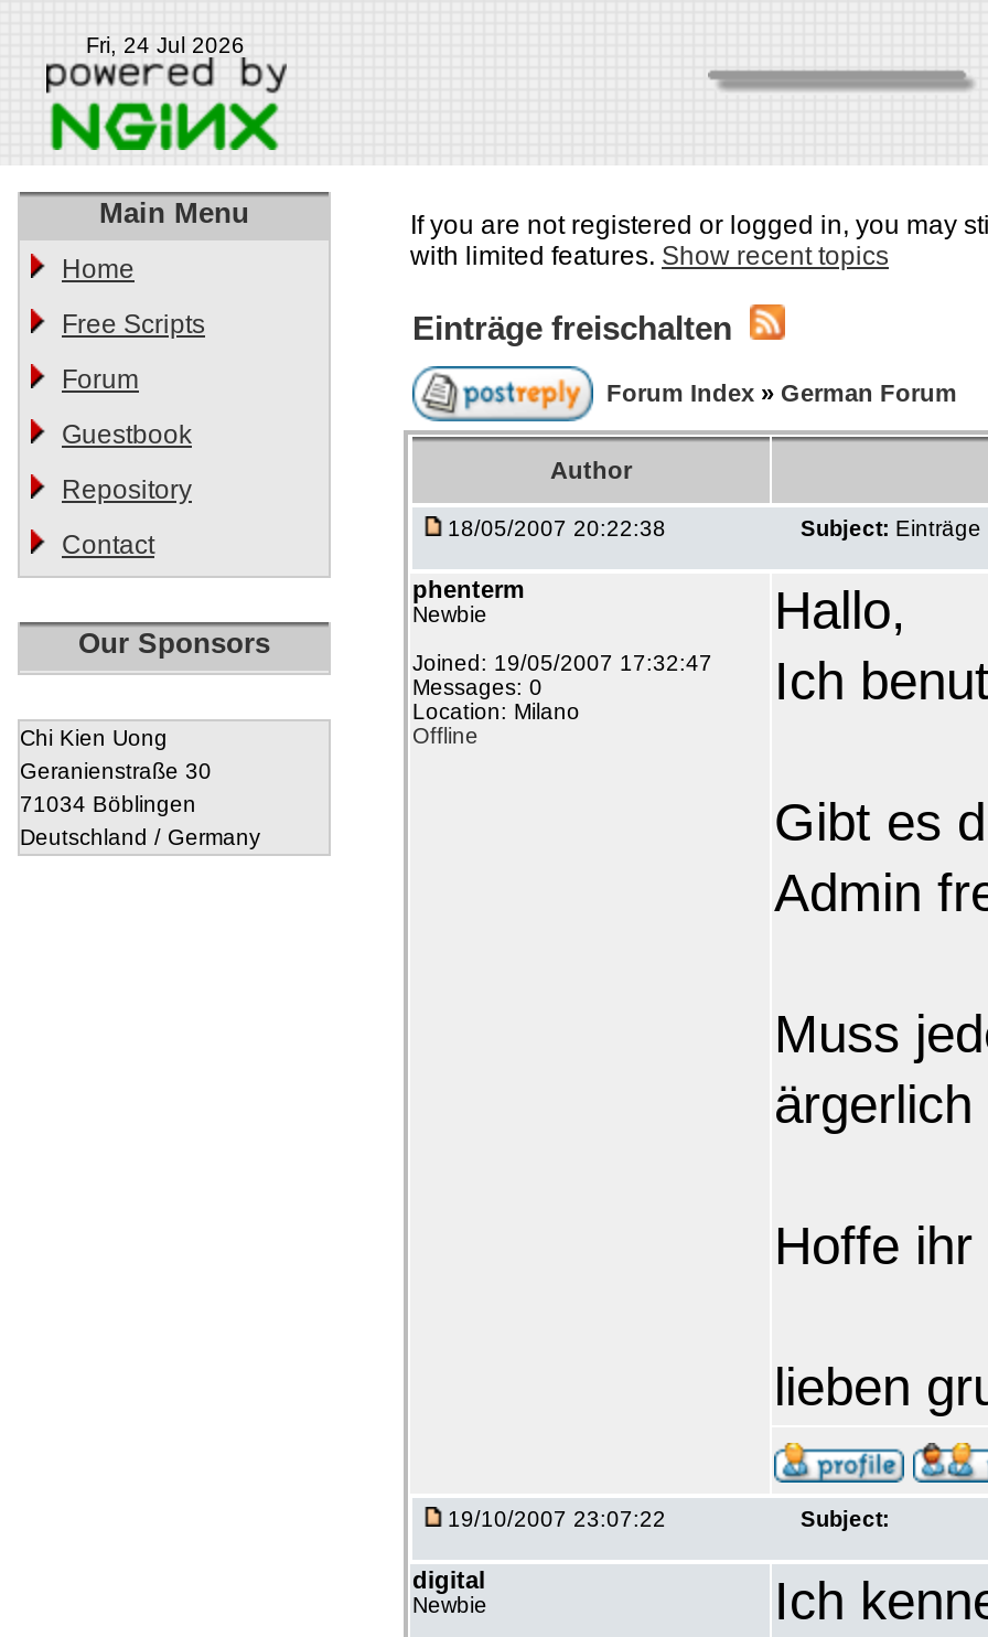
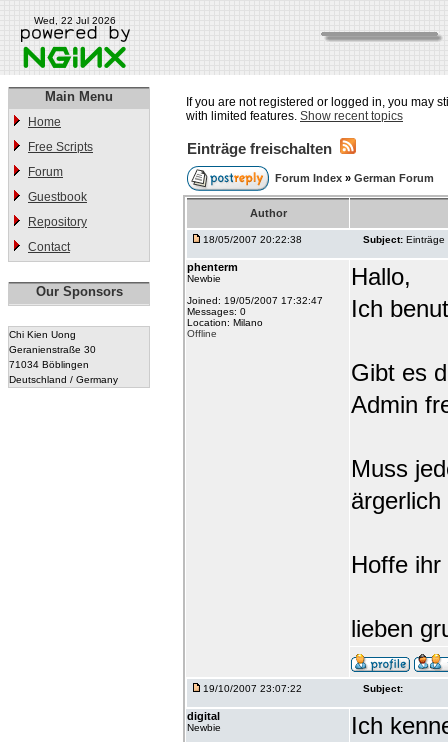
- Fri, 24 Jul 2026
+ Wed, 22 Jul 2026
